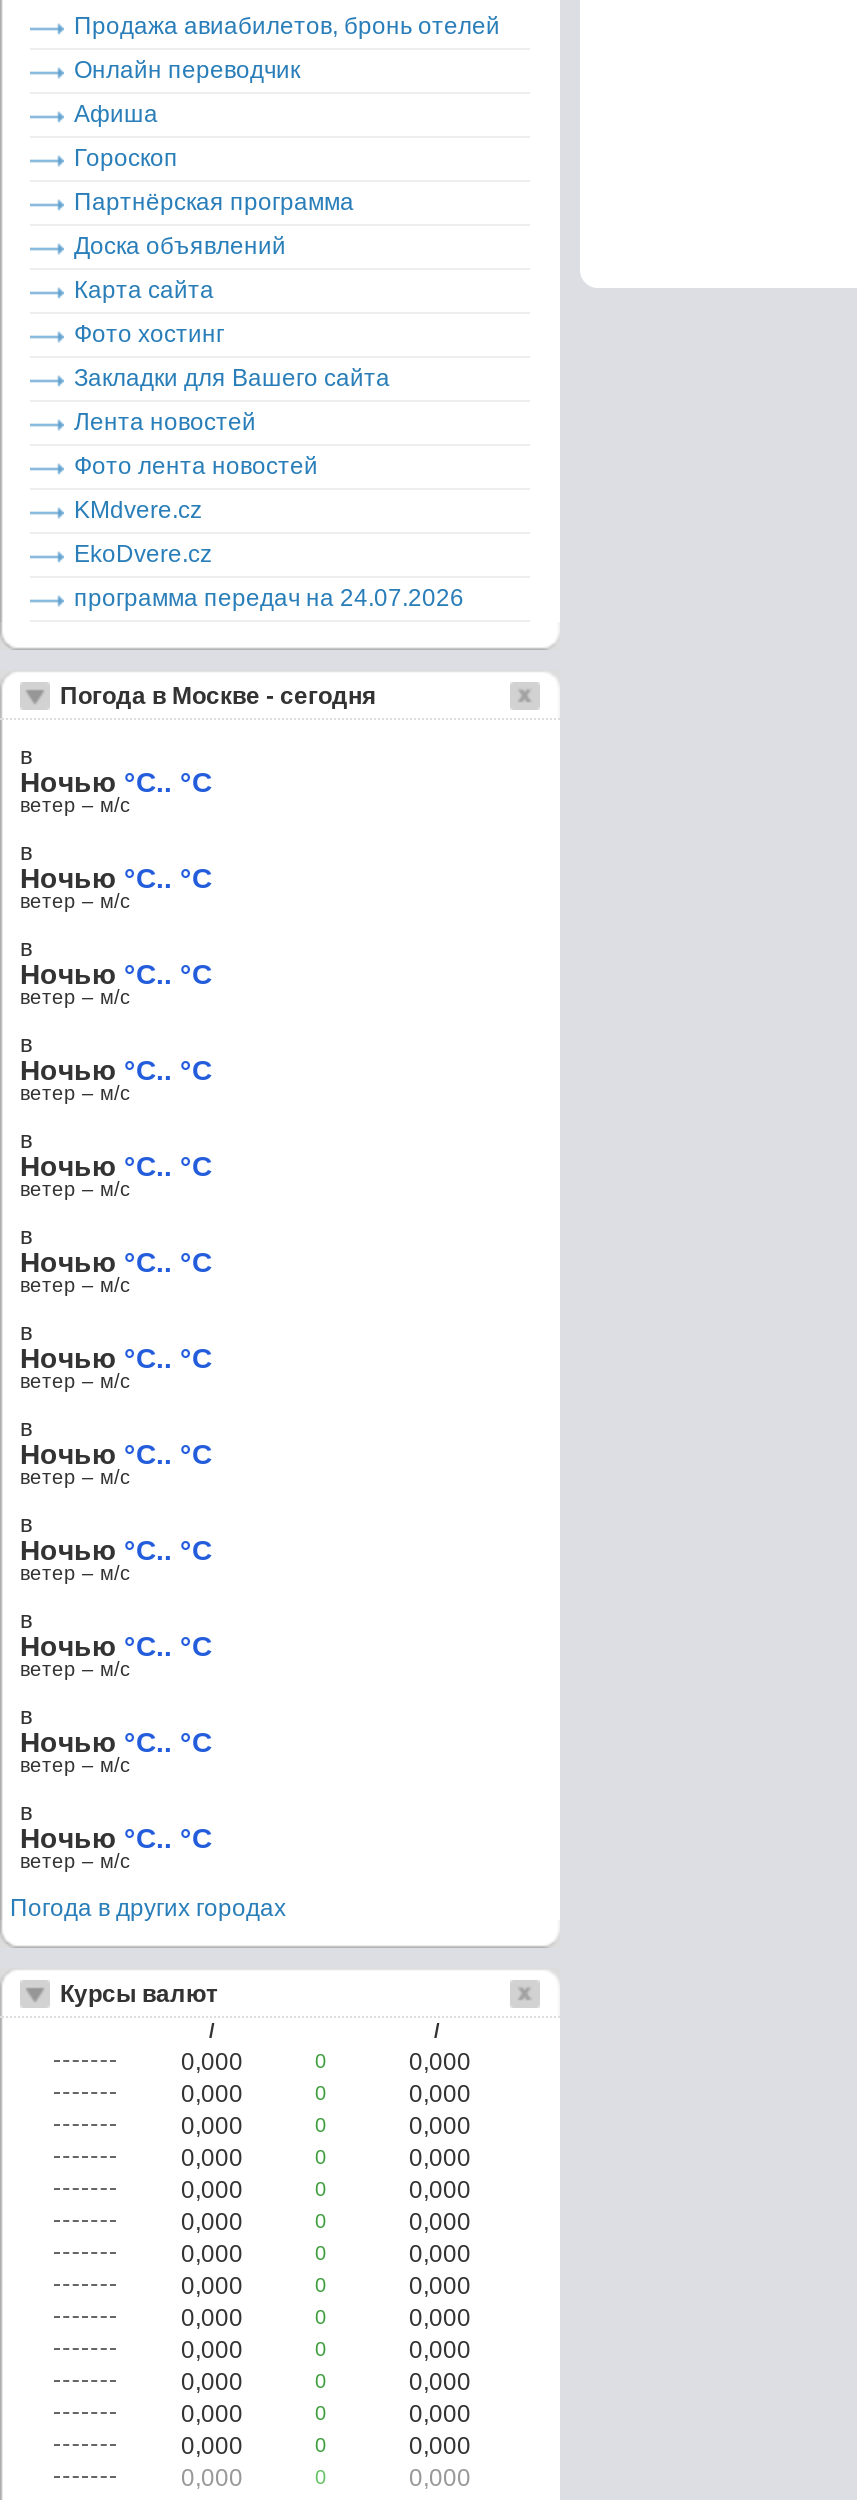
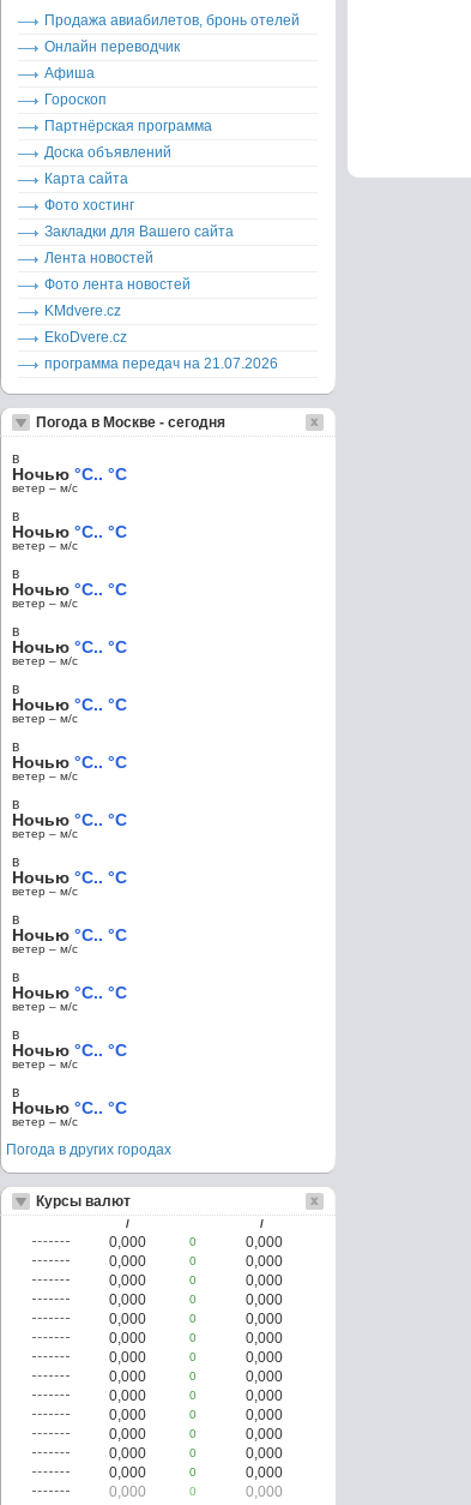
- программа передач на 24.07.2026
+ программа передач на 21.07.2026
